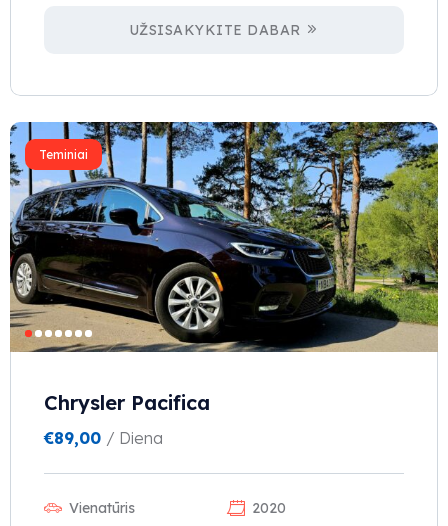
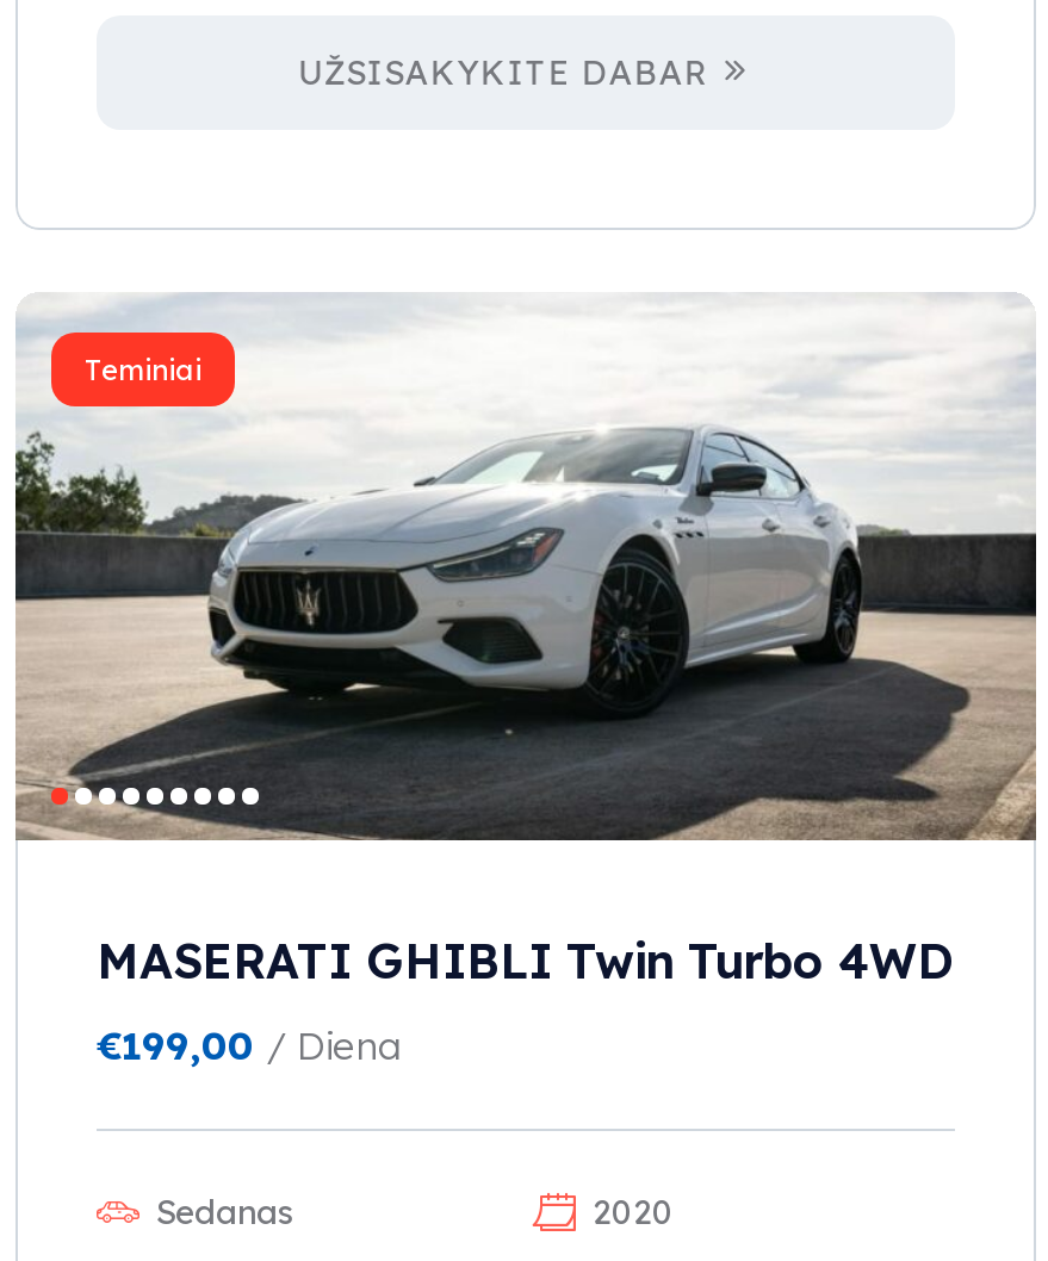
- [image]
- Chrysler Pacifica
+ [image]
+ MASERATI GHIBLI Twin Turbo 4WD

- €89,00 / Diena
+ €199,00 / Diena

- Vienatūris
+ Sedanas
